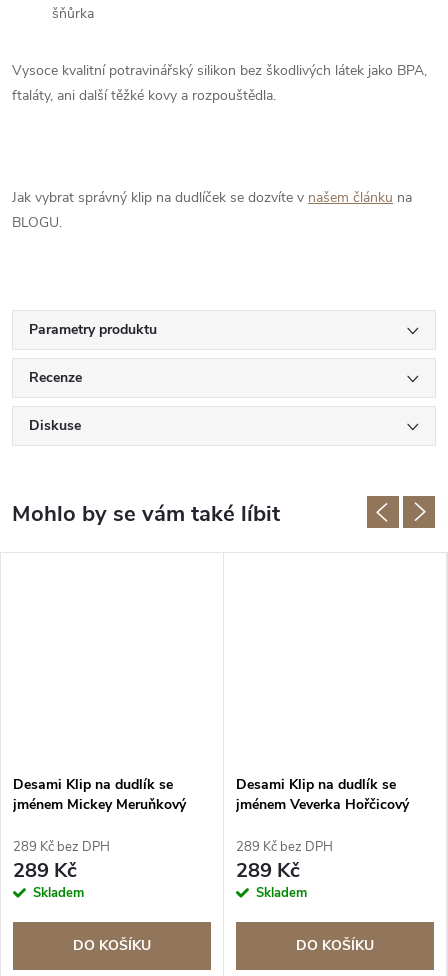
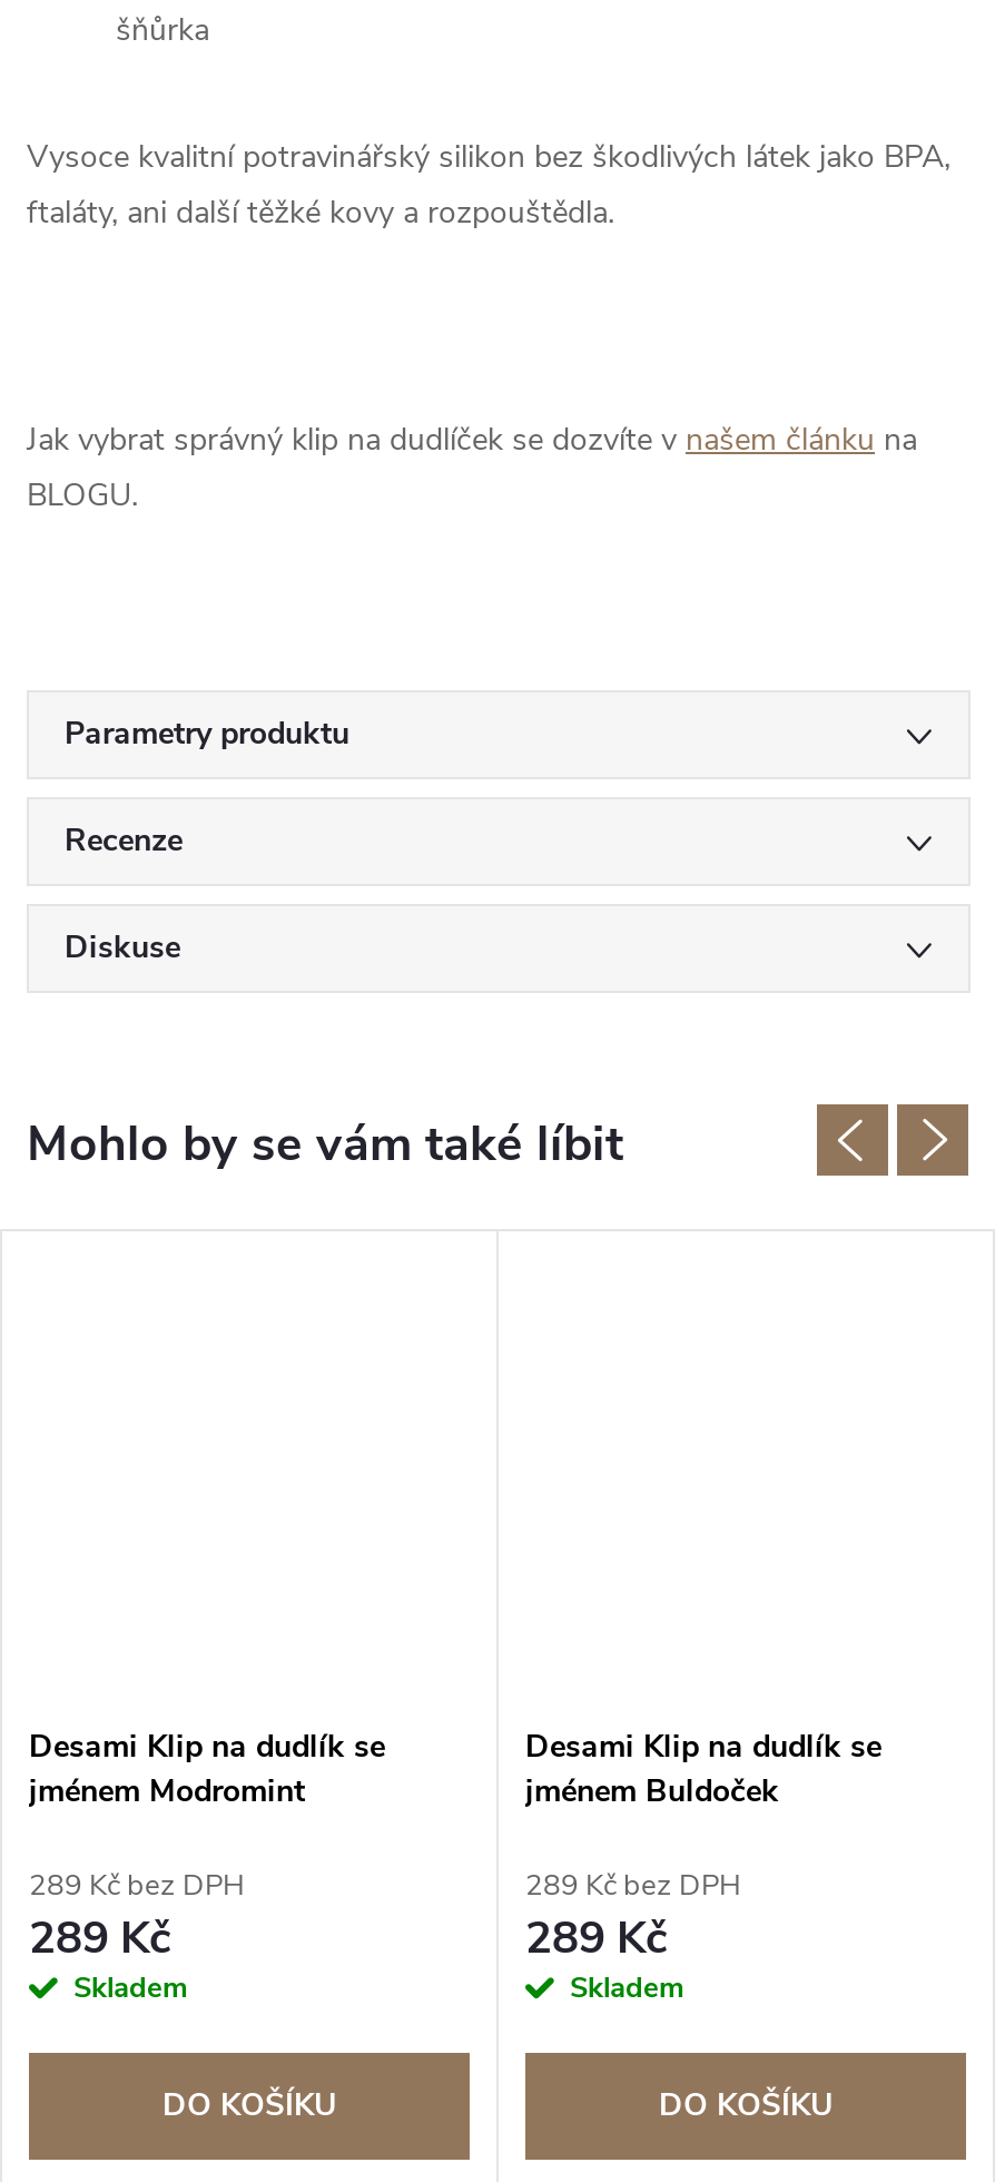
- jménem Mickey Meruňkový
+ jménem Modromint

- jménem Veverka Hořčicový
+ jménem Buldoček
